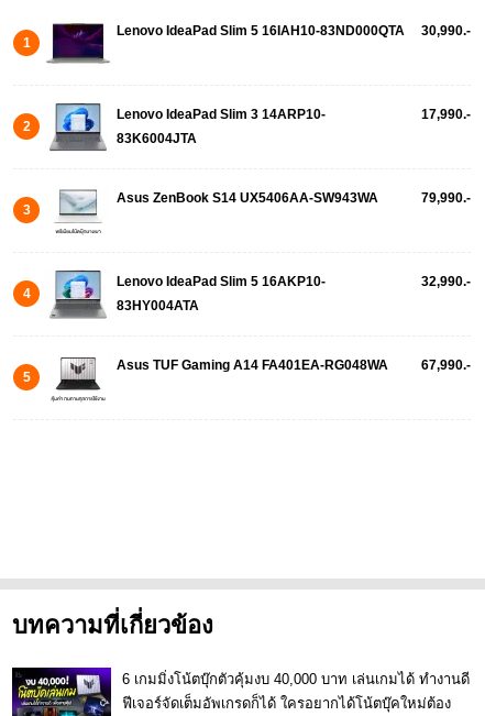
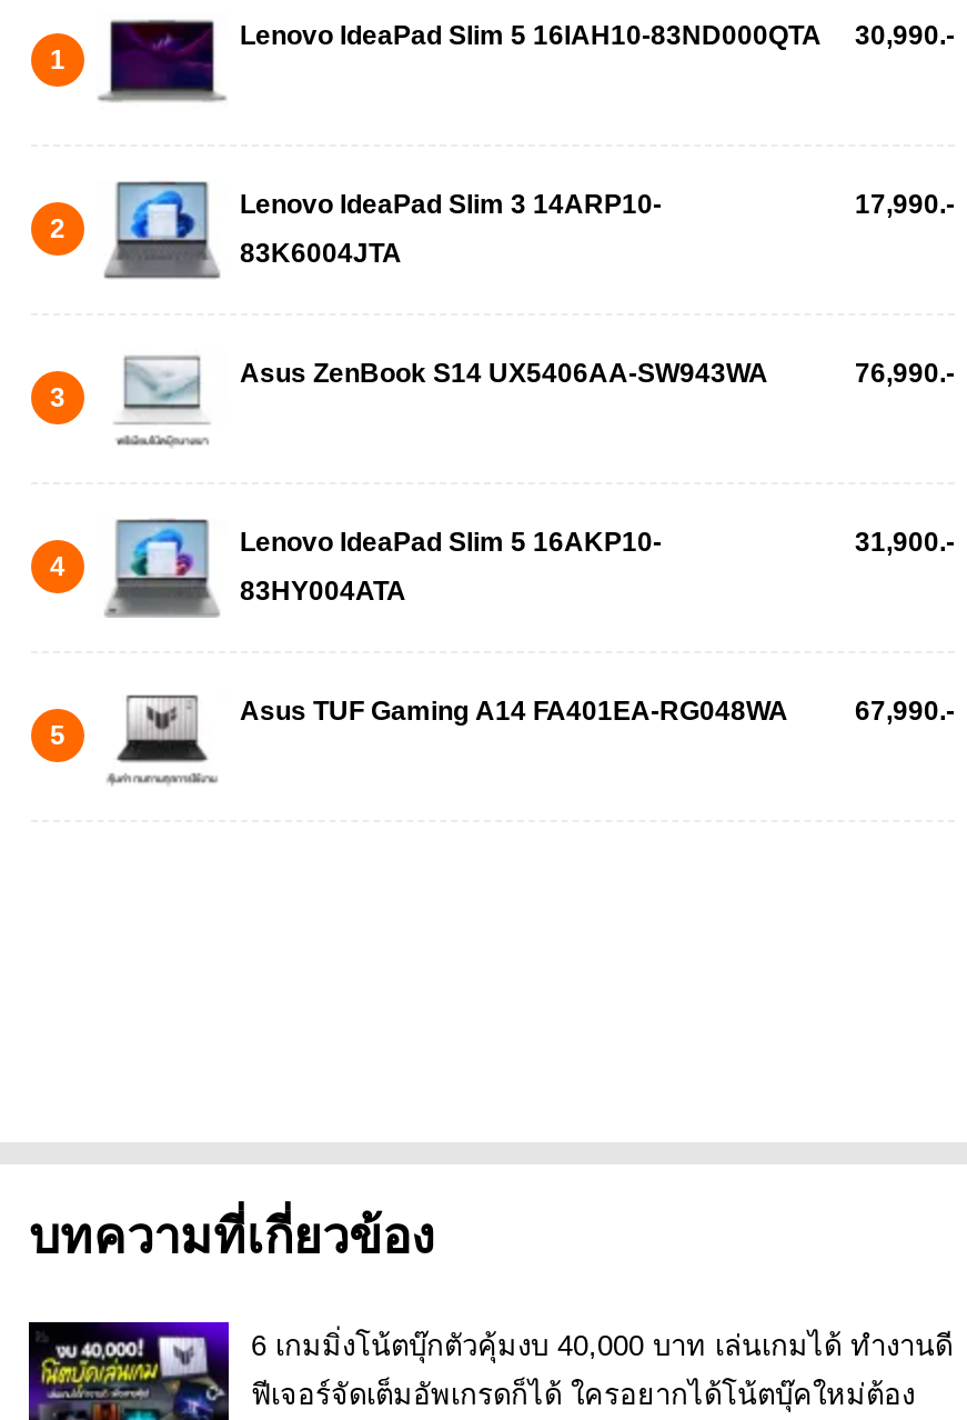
- 79,990.-
+ 76,990.-

- 32,990.-
+ 31,900.-
